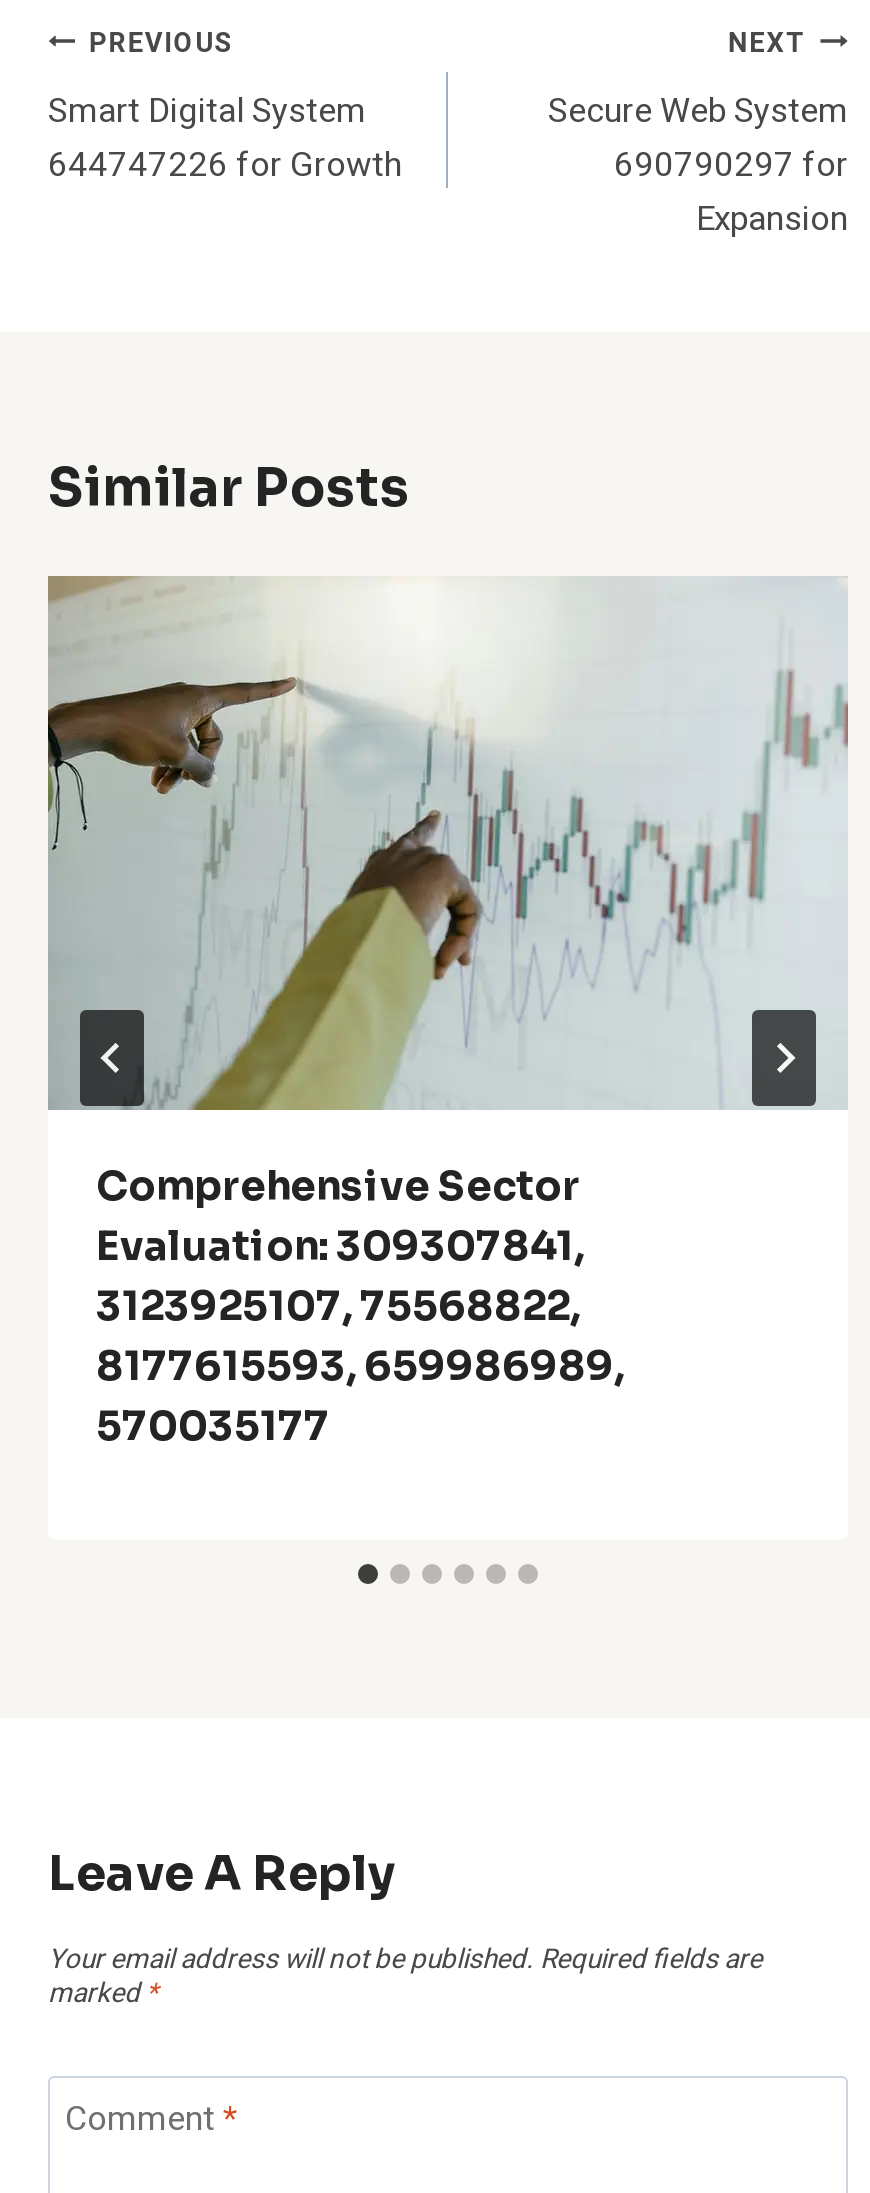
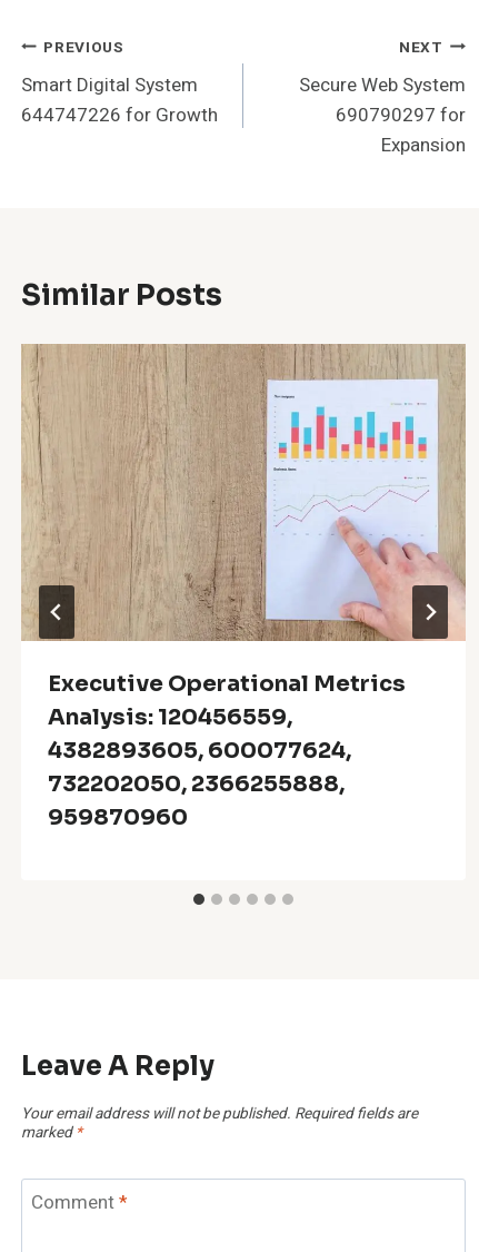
- [image]
- Comprehensive Sector
- Evaluation: 309307841,
- 3123925107, 75568822,
- 8177615593, 659986989,
- 570035177
+ [image]
+ Executive Operational Metrics
+ Analysis: 120456559,
+ 4382893605, 600077624,
+ 732202050, 2366255888,
+ 959870960
